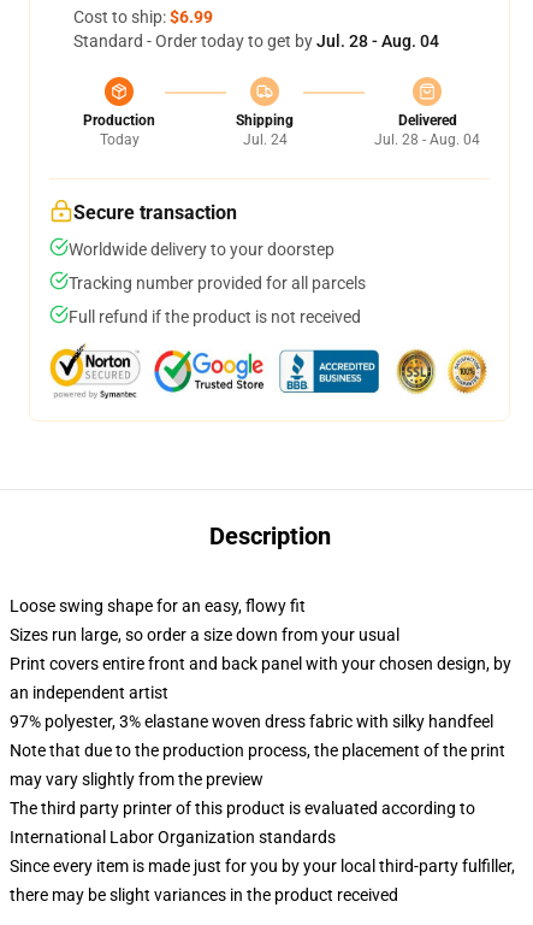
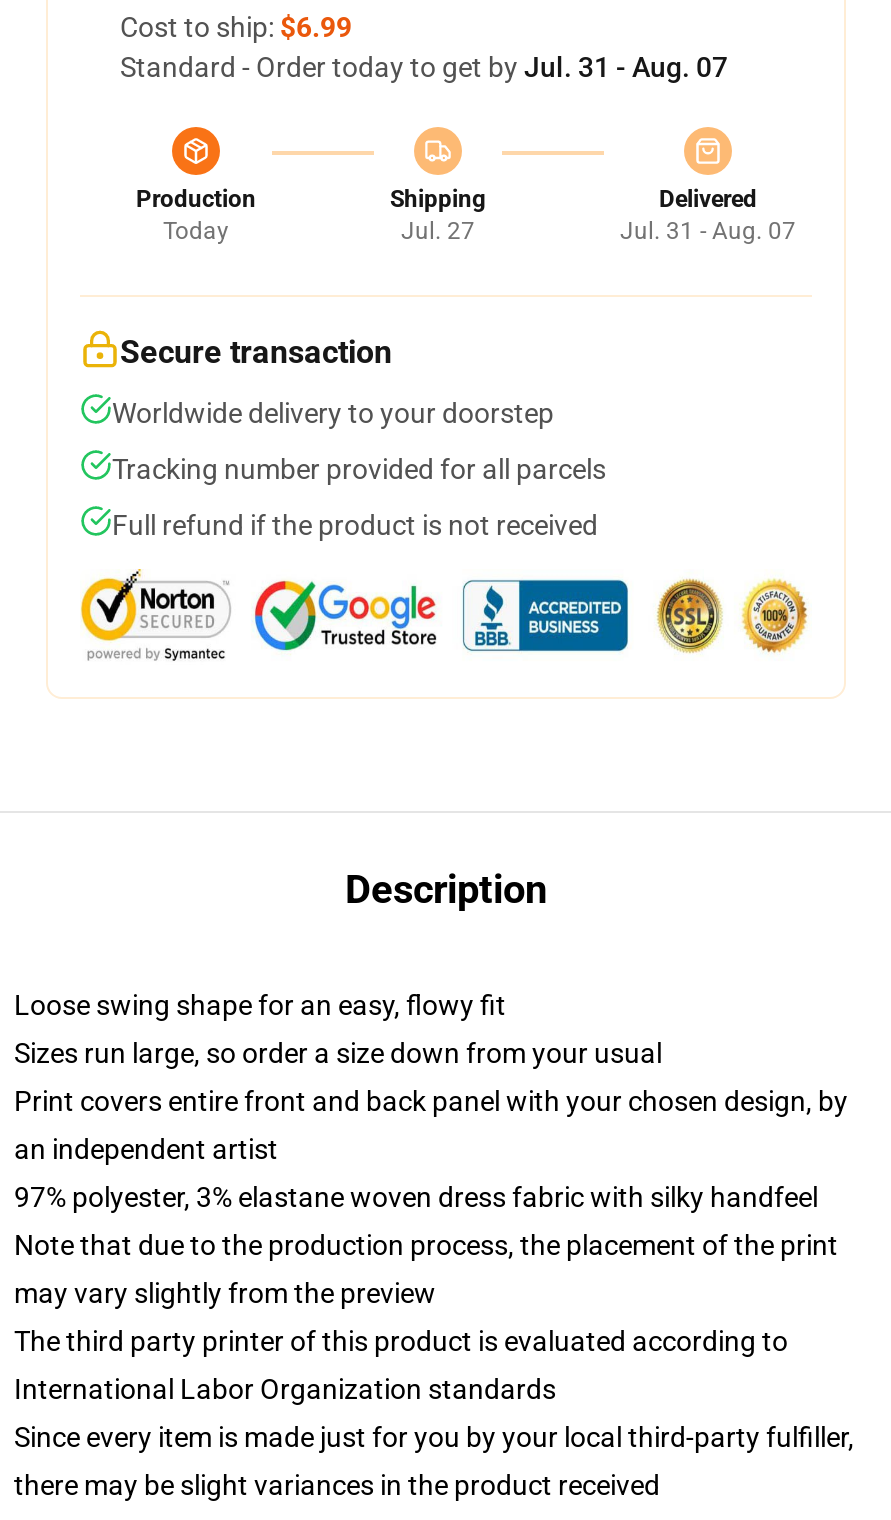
- Standard - Order today to get by Jul. 28 - Aug. 04
+ Standard - Order today to get by Jul. 31 - Aug. 07

- Jul. 24
+ Jul. 27

- Jul. 28 - Aug. 04
+ Jul. 31 - Aug. 07
